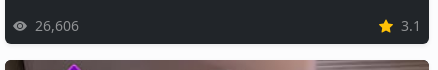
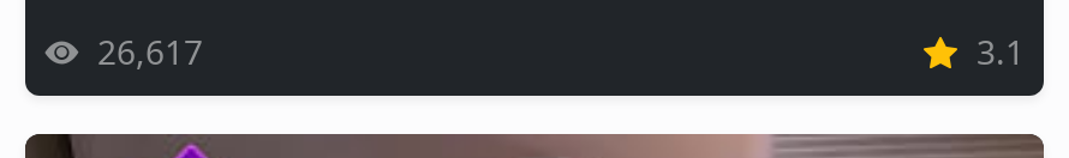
- 26,606
+ 26,617
